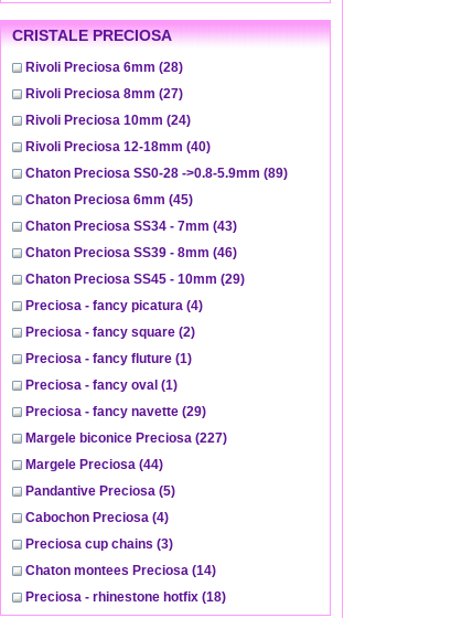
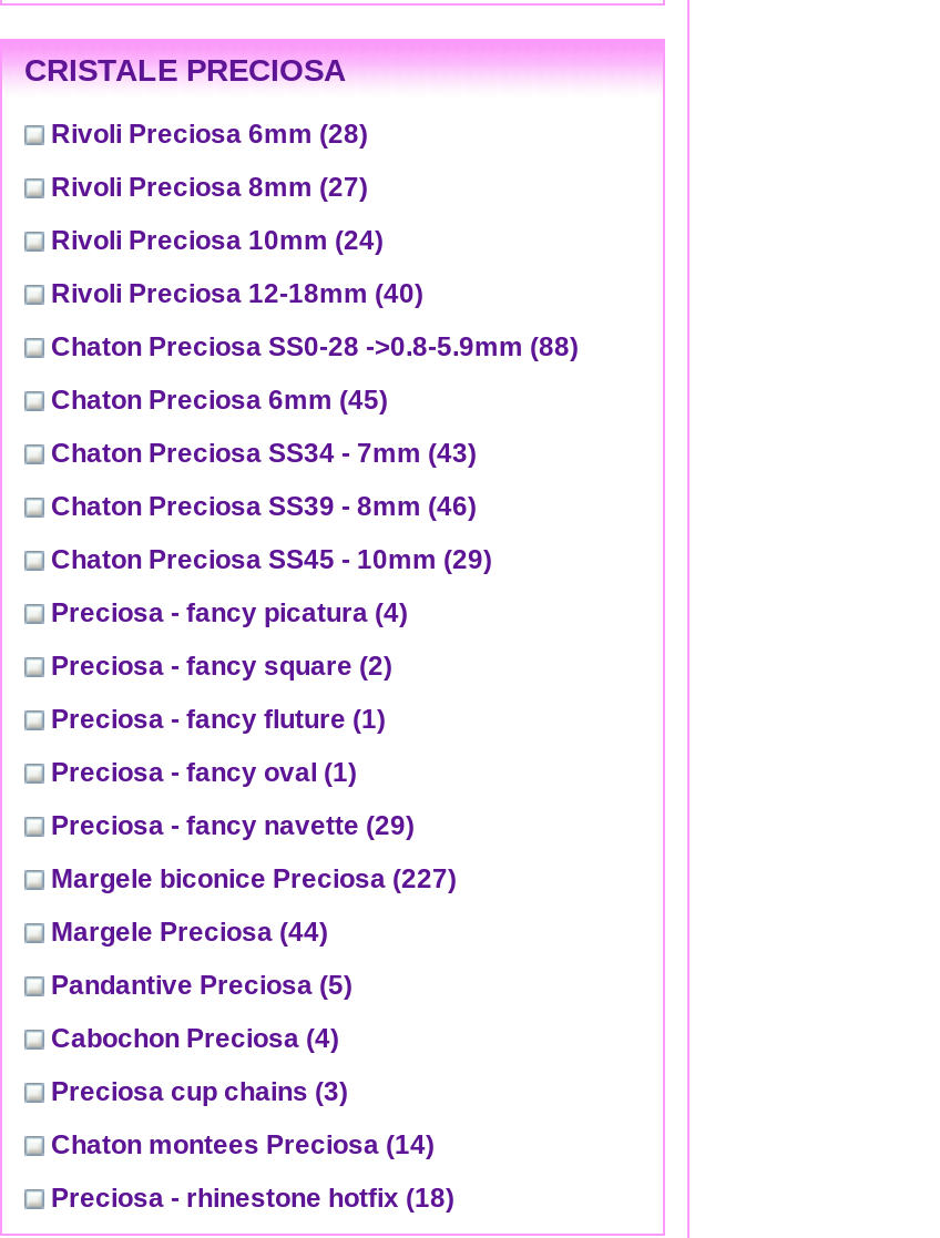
- Chaton Preciosa SS0-28 ->0.8-5.9mm (89)
+ Chaton Preciosa SS0-28 ->0.8-5.9mm (88)
